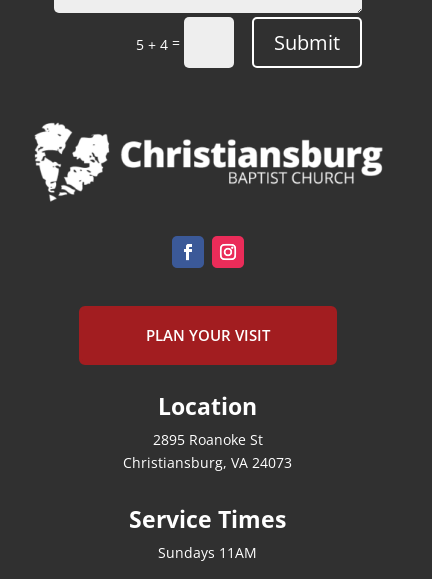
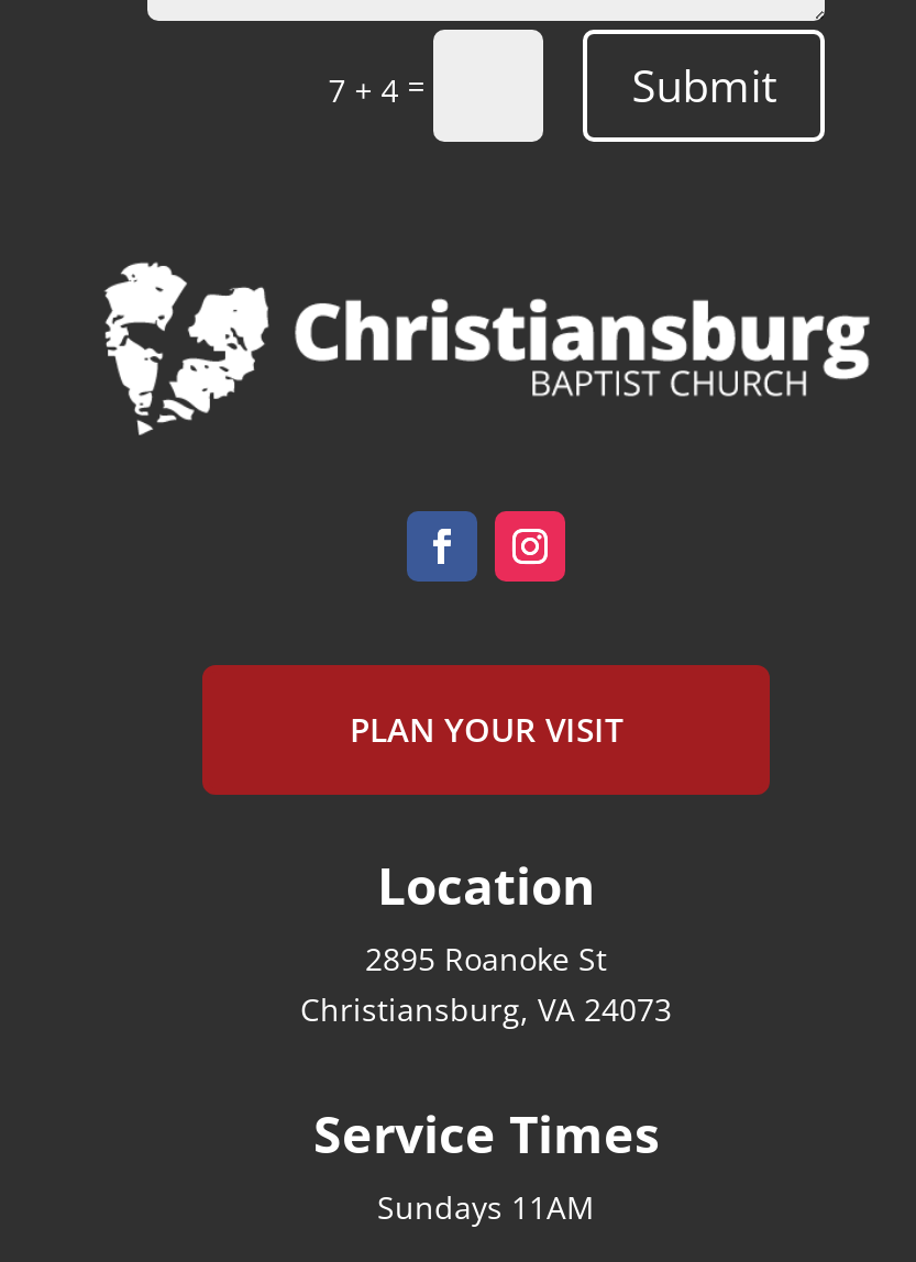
- 5 + 4 =
+ 7 + 4 =
